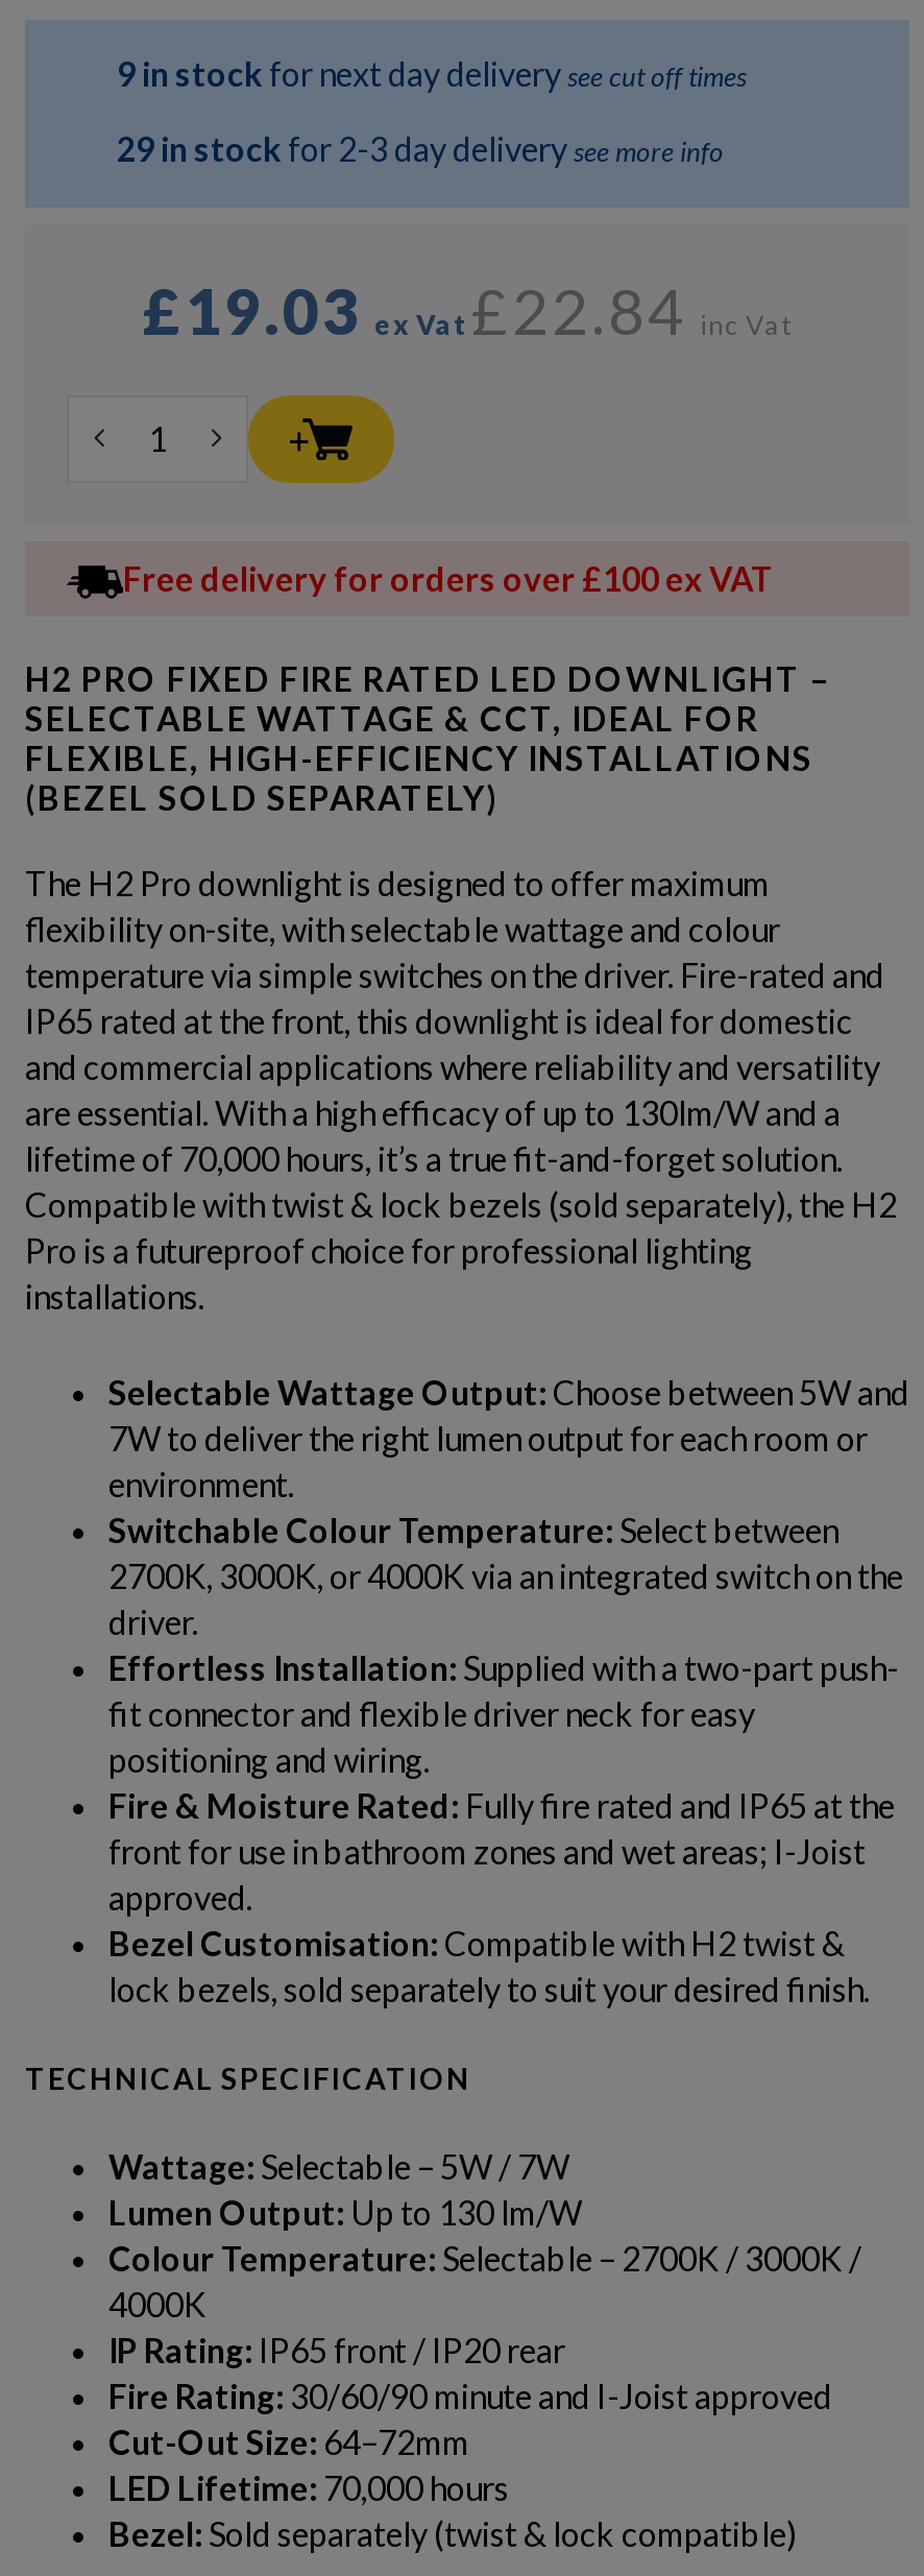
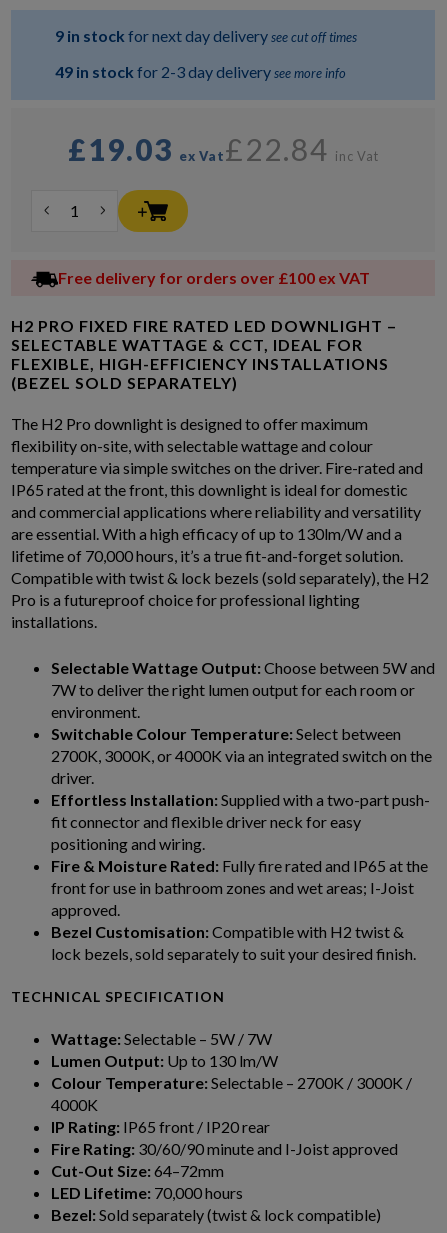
- 29 in stock for 2-3 day delivery see more info
+ 49 in stock for 2-3 day delivery see more info
